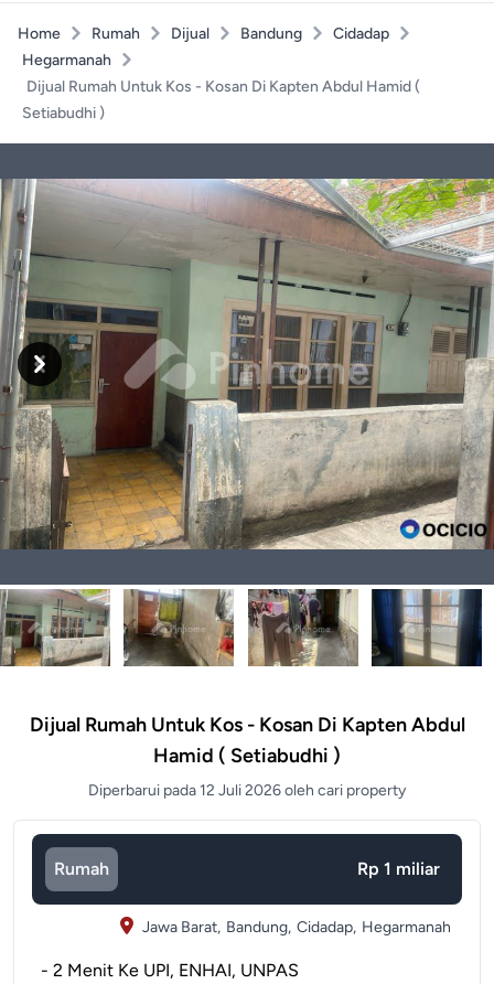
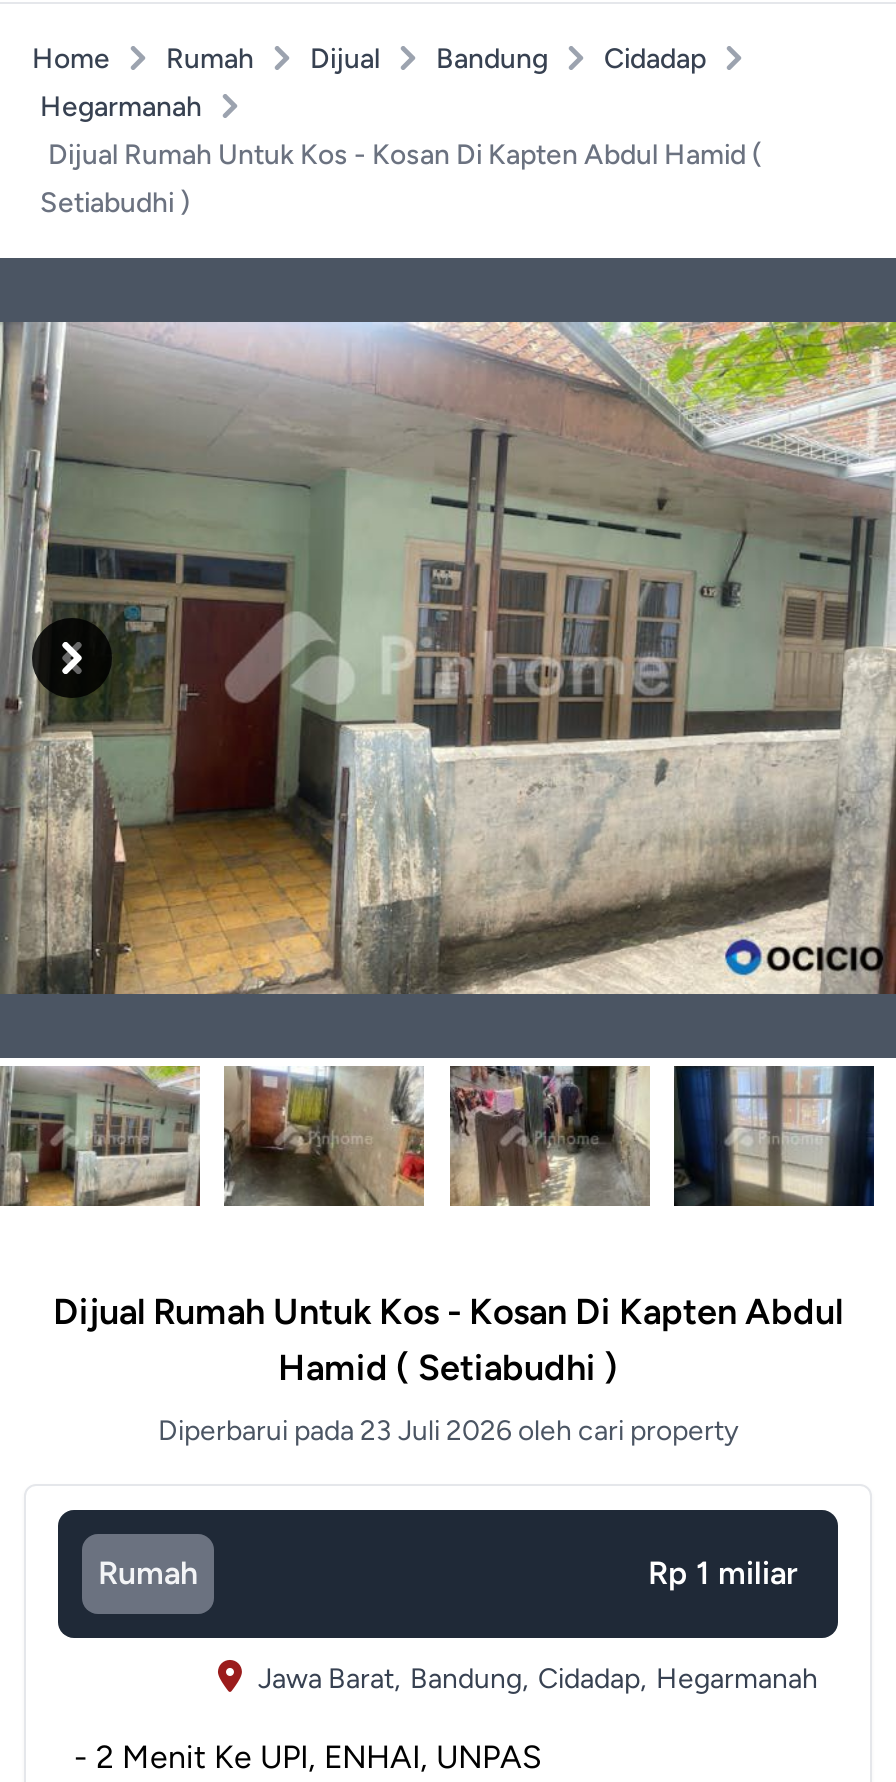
- Diperbarui pada 12 Juli 2026 oleh cari property
+ Diperbarui pada 23 Juli 2026 oleh cari property
